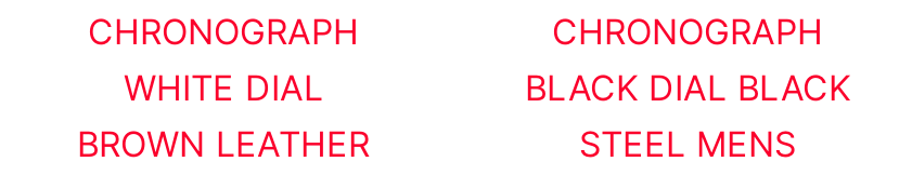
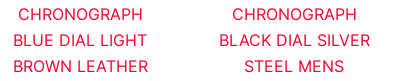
- WHITE DIAL
+ BLUE DIAL LIGHT

- BLACK DIAL BLACK
+ BLACK DIAL SILVER
